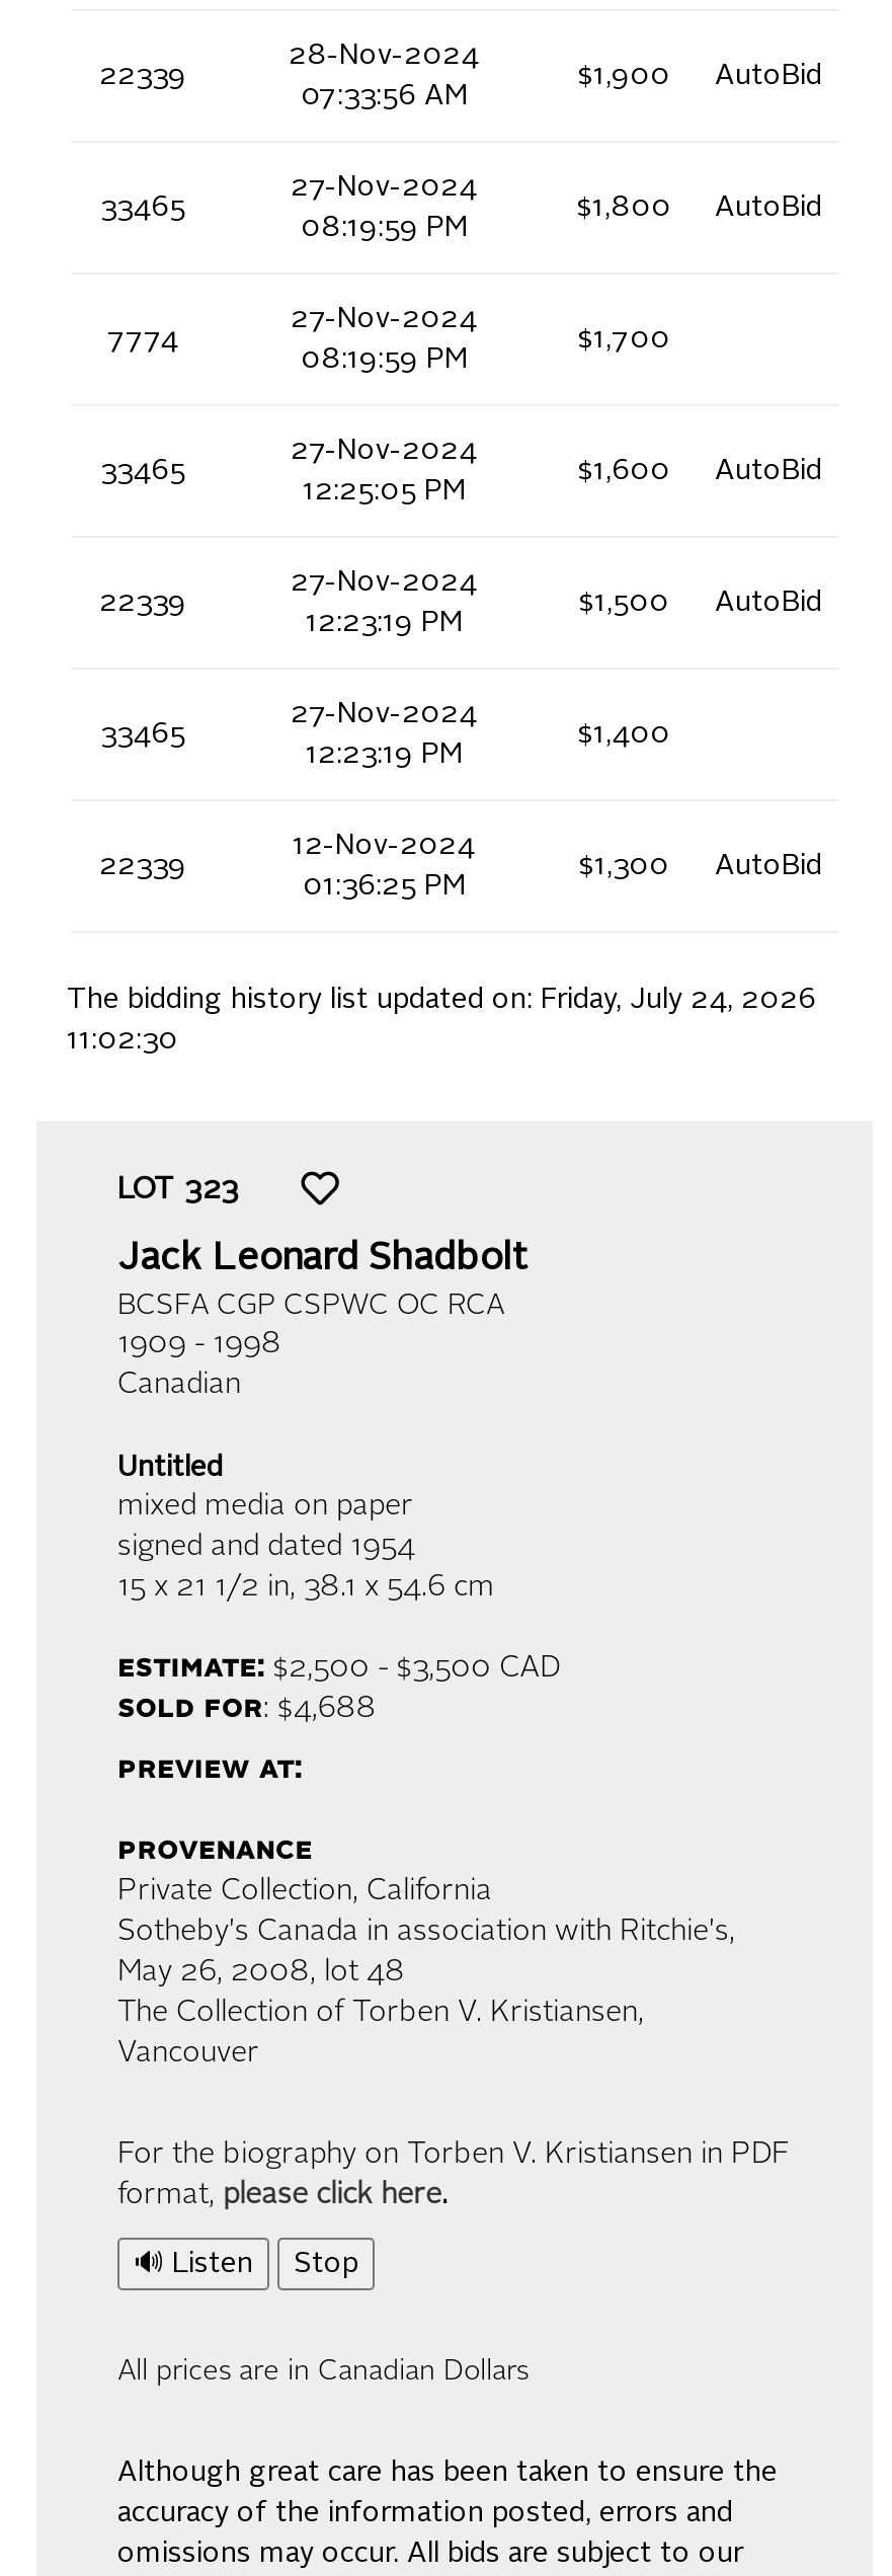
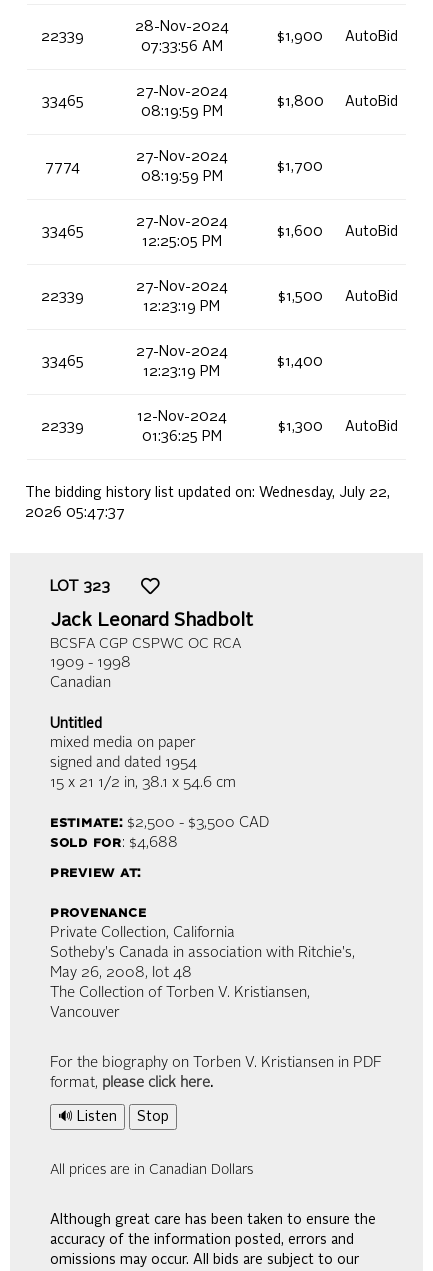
- The bidding history list updated on: Friday, July 24, 2026
- 11:02:30
+ The bidding history list updated on: Wednesday, July 22,
+ 2026 05:47:37
